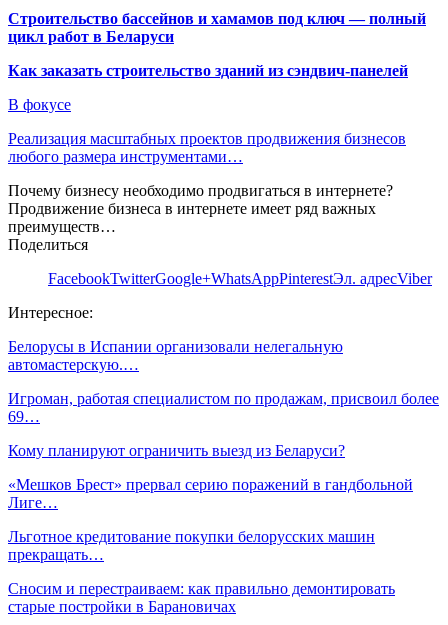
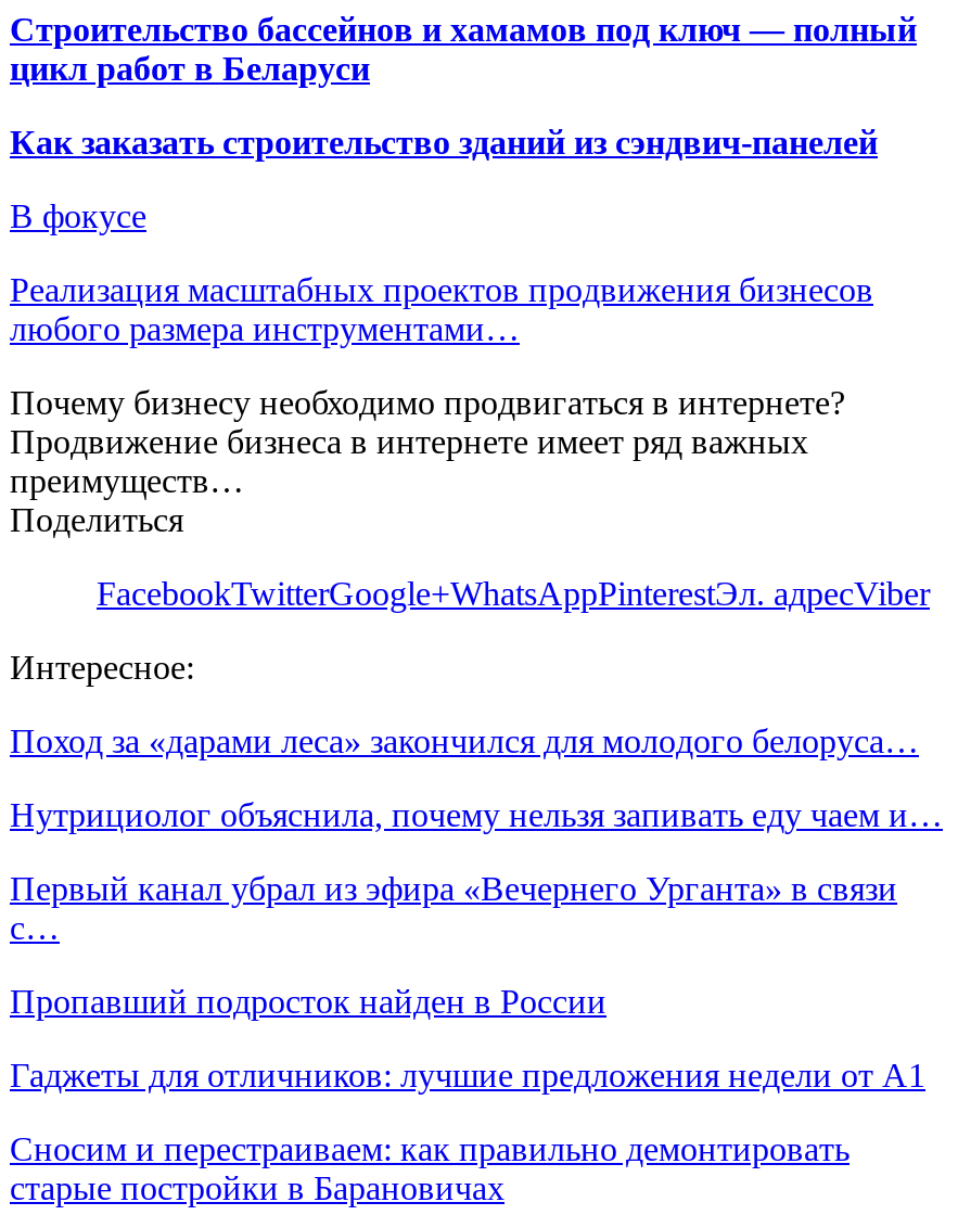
- Белорусы в Испании организовали нелегальную
- автомастерскую.…
+ Поход за «дарами леса» закончился для молодого белоруса…

- Игроман, работая специалистом по продажам, присвоил более
- 69…
+ Нутрициолог объяснила, почему нельзя запивать еду чаем и…

- Кому планируют ограничить выезд из Беларуси?
+ Первый канал убрал из эфира «Вечернего Урганта» в связи
+ с…

- «Мешков Брест» прервал серию поражений в гандбольной
- Лиге…
+ Пропавший подросток найден в России

- Льготное кредитование покупки белорусских машин
- прекращать…
+ Гаджеты для отличников: лучшие предложения недели от А1
